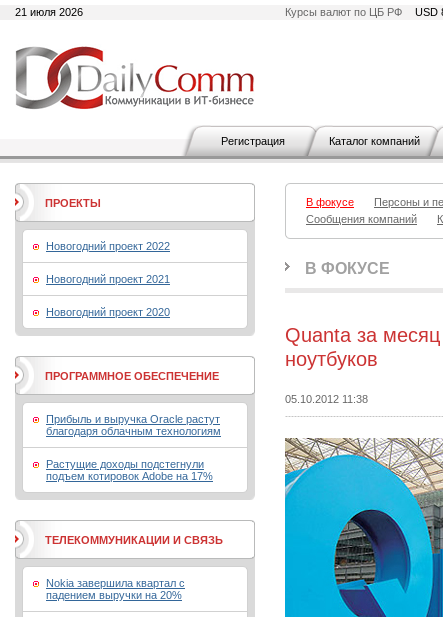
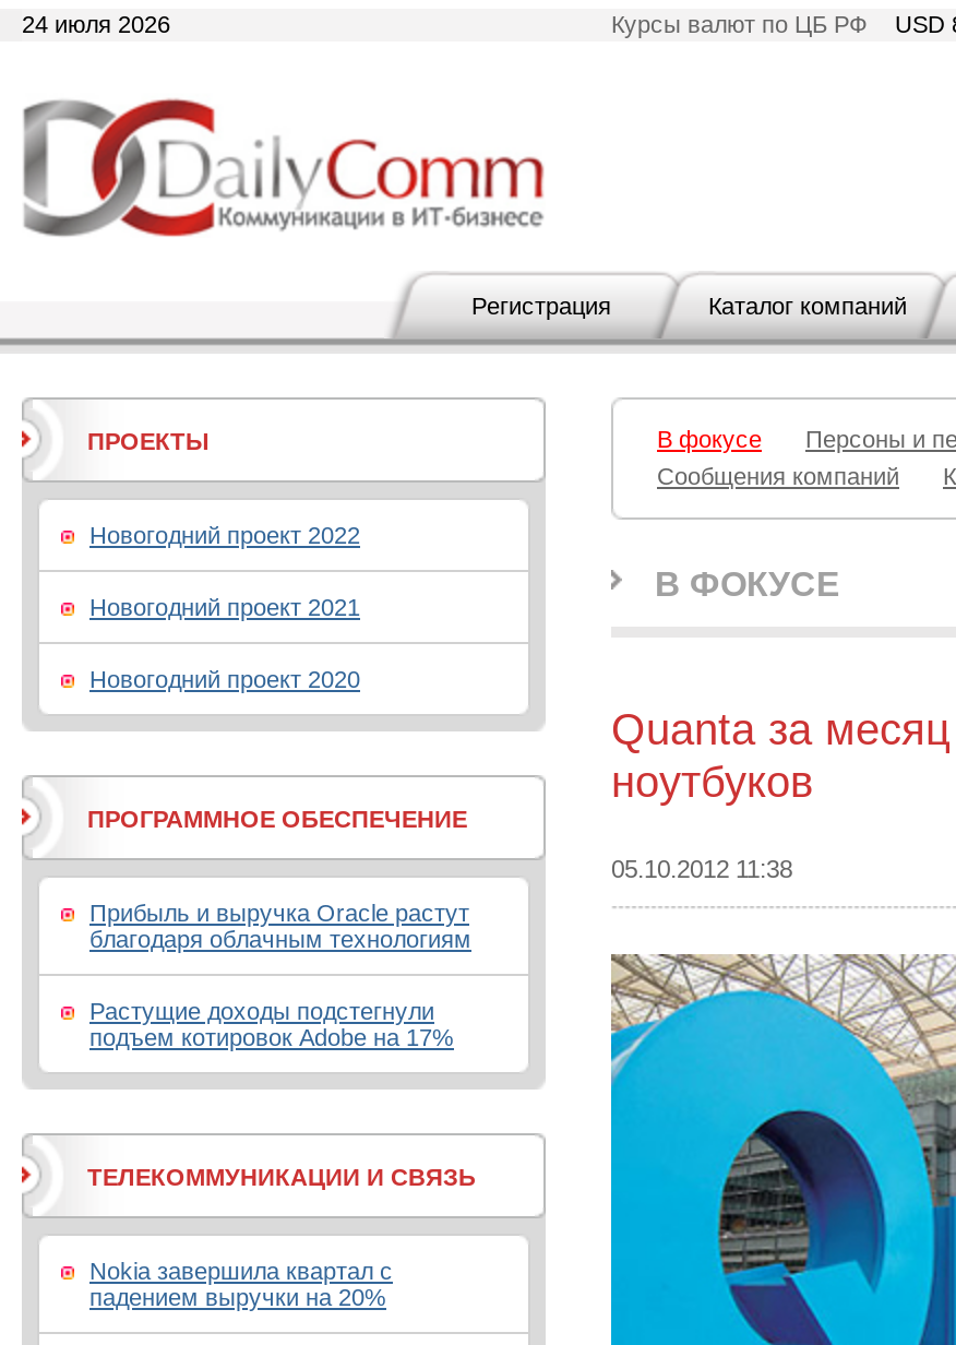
- 21 июля 2026
+ 24 июля 2026
